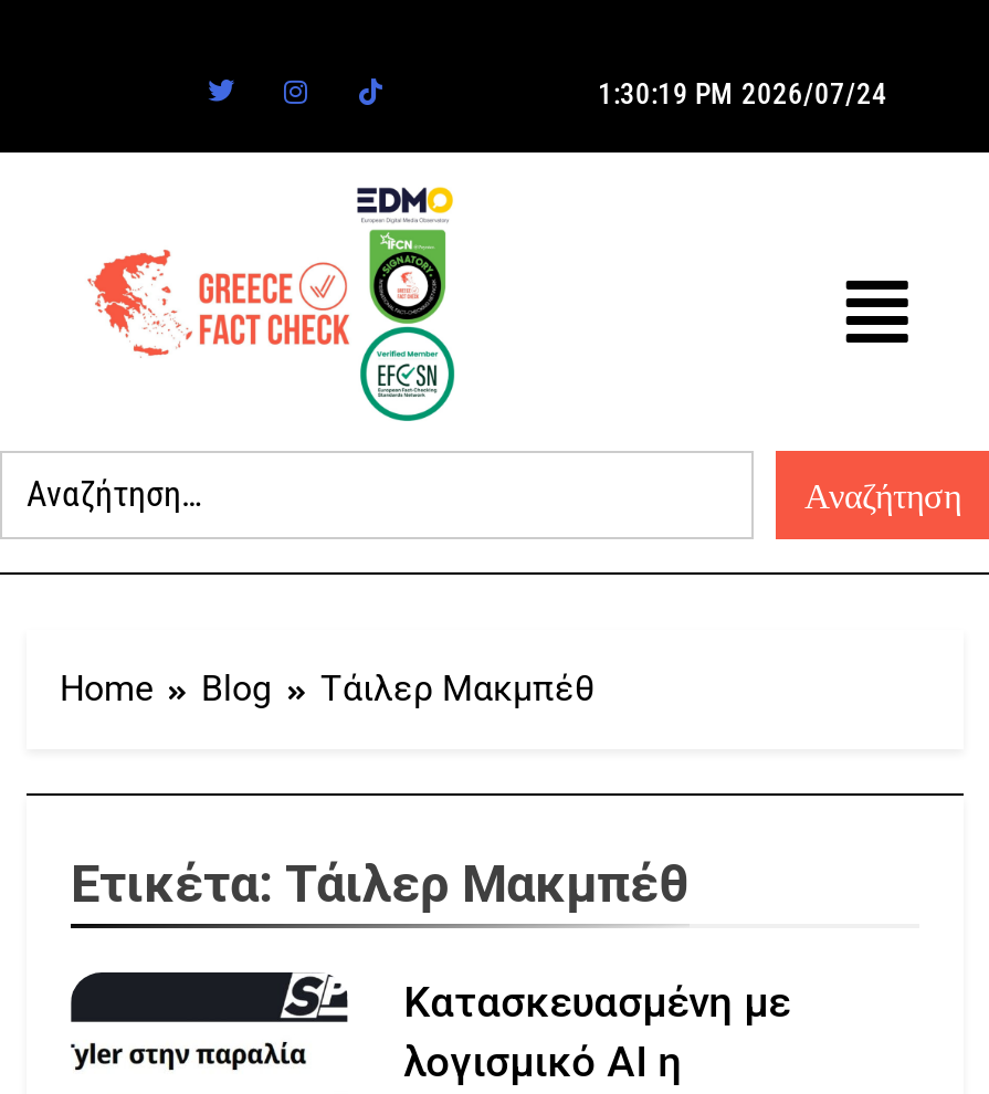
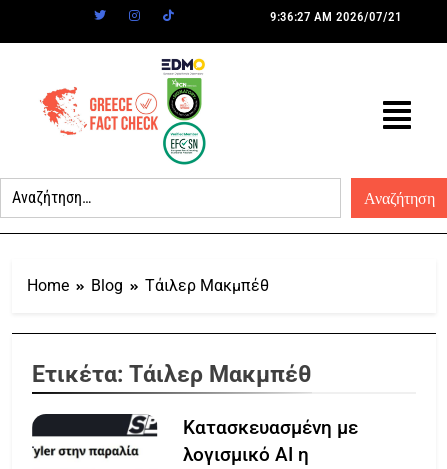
- 1:30:19 PM 2026/07/24
+ 9:36:27 AM 2026/07/21
